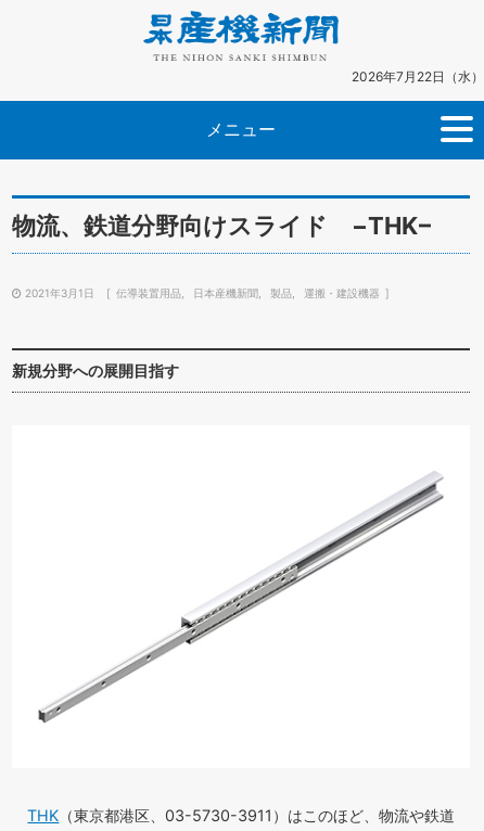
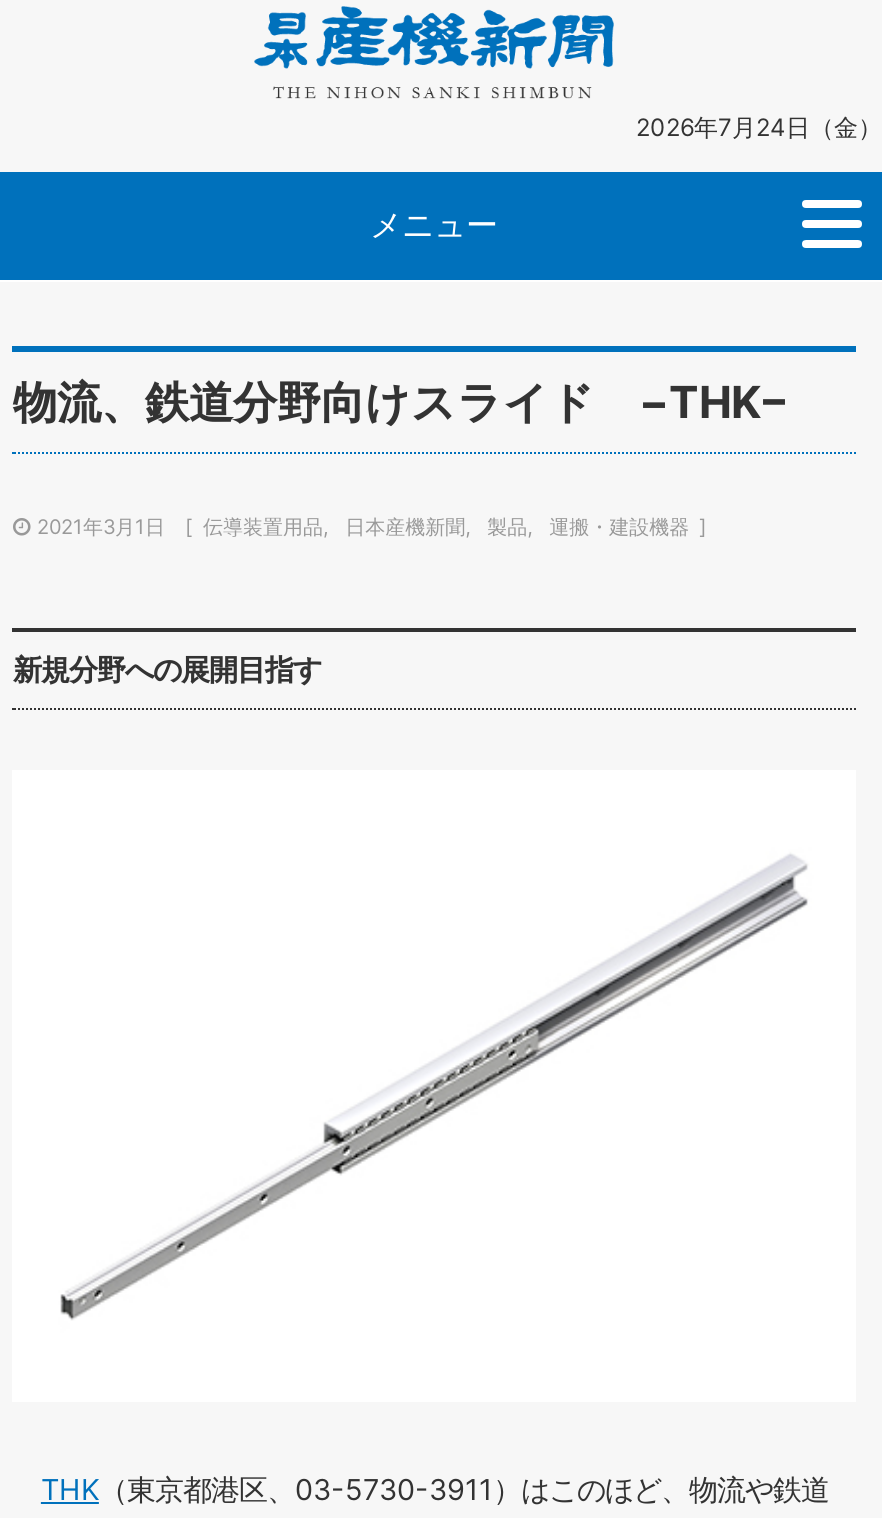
- 2026年7月22日（水）
+ 2026年7月24日（金）
